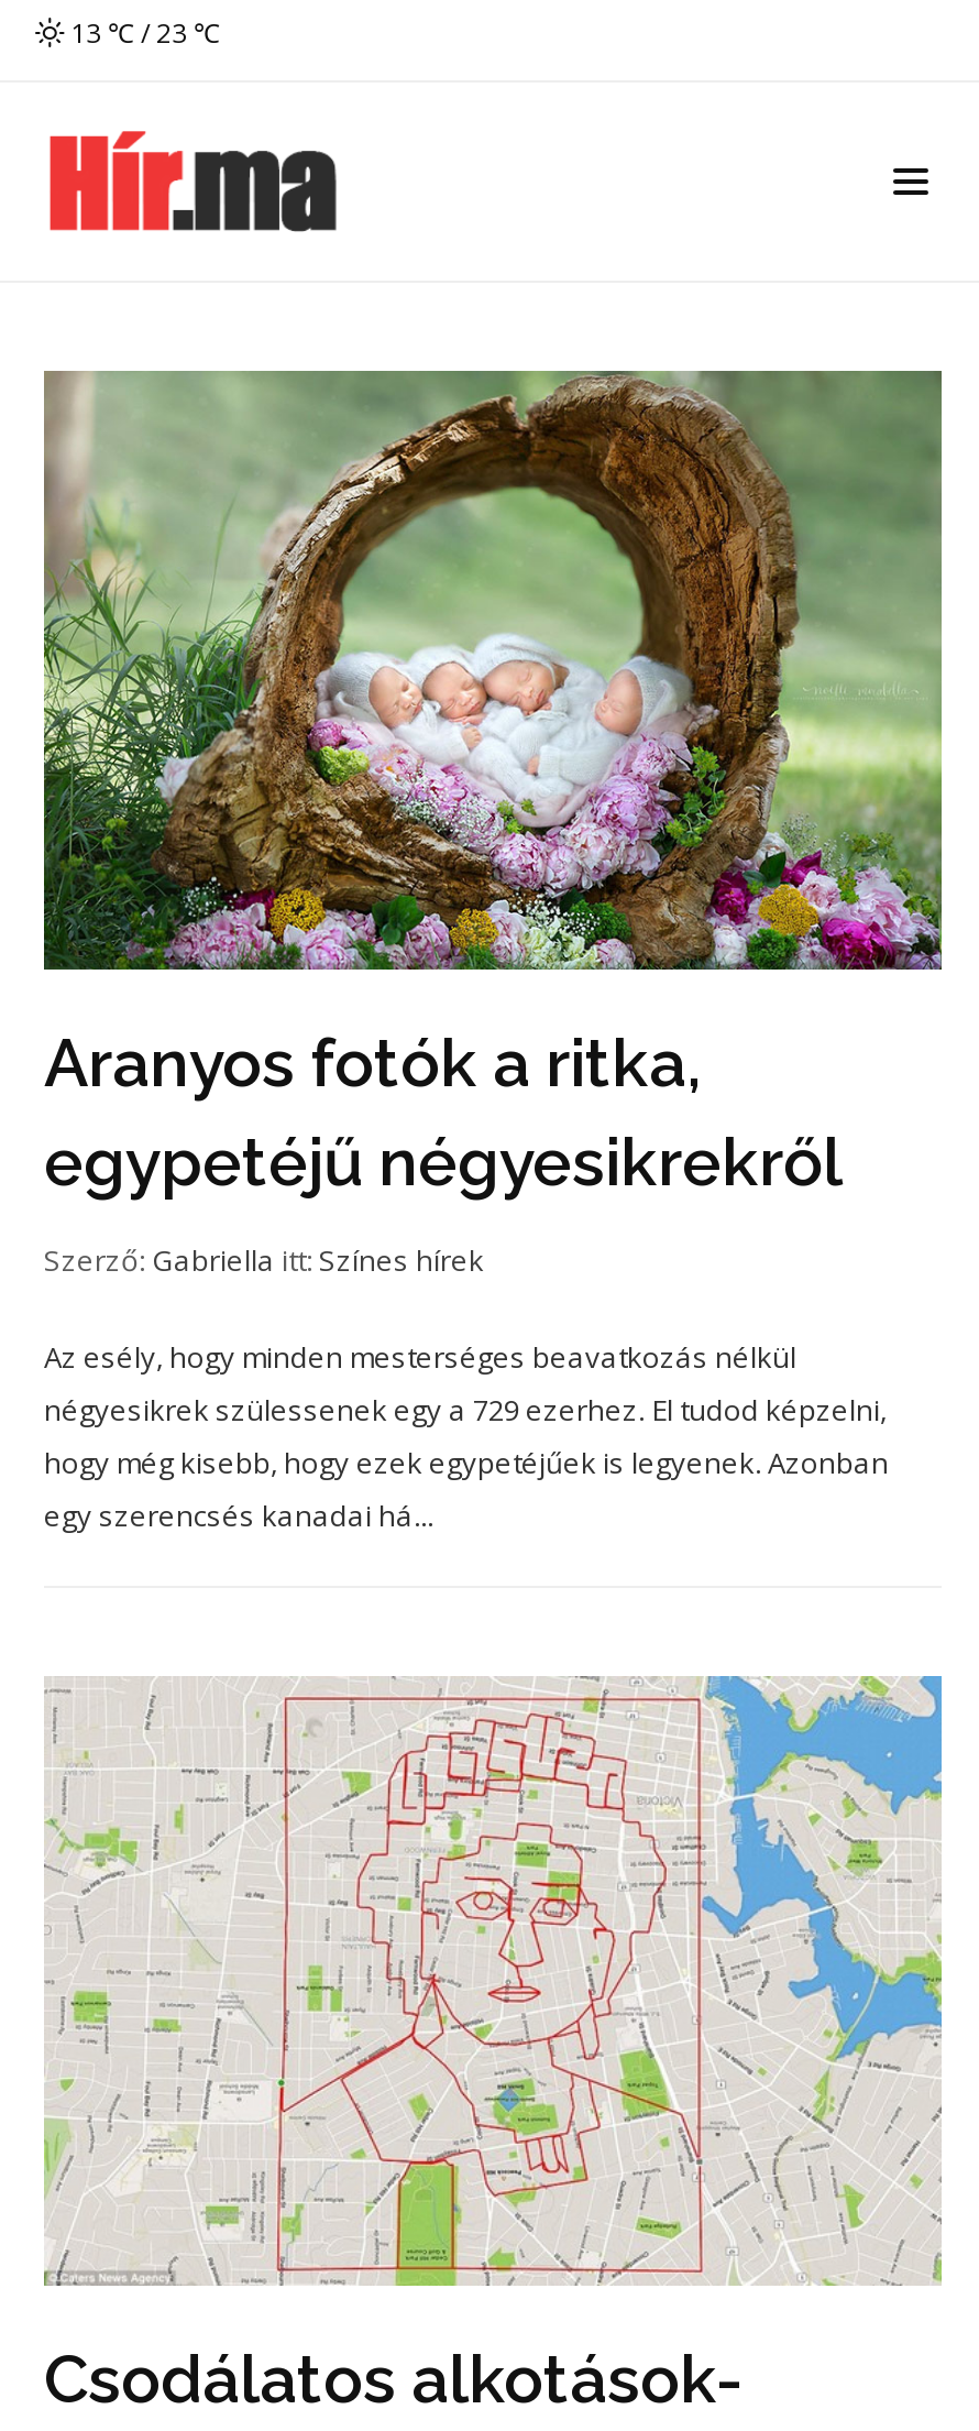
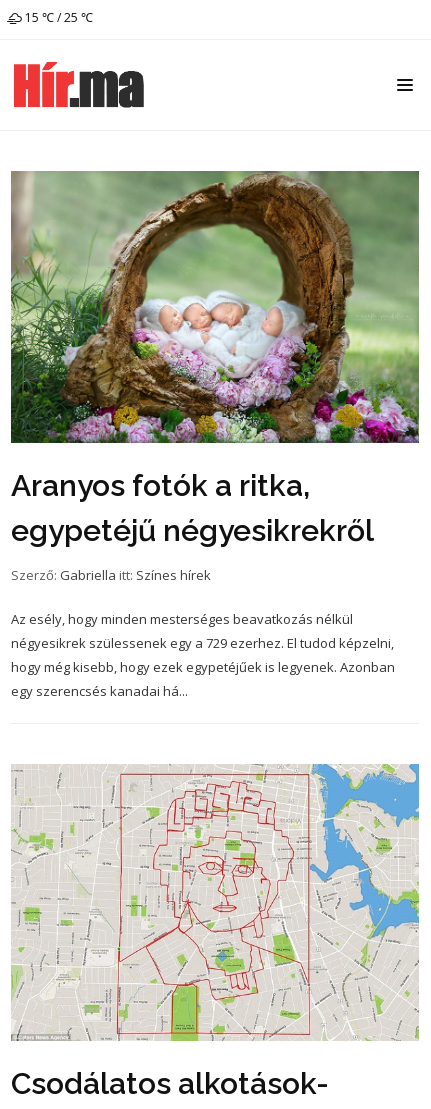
- 13 ℃ / 23 ℃
+ 15 ℃ / 25 ℃
